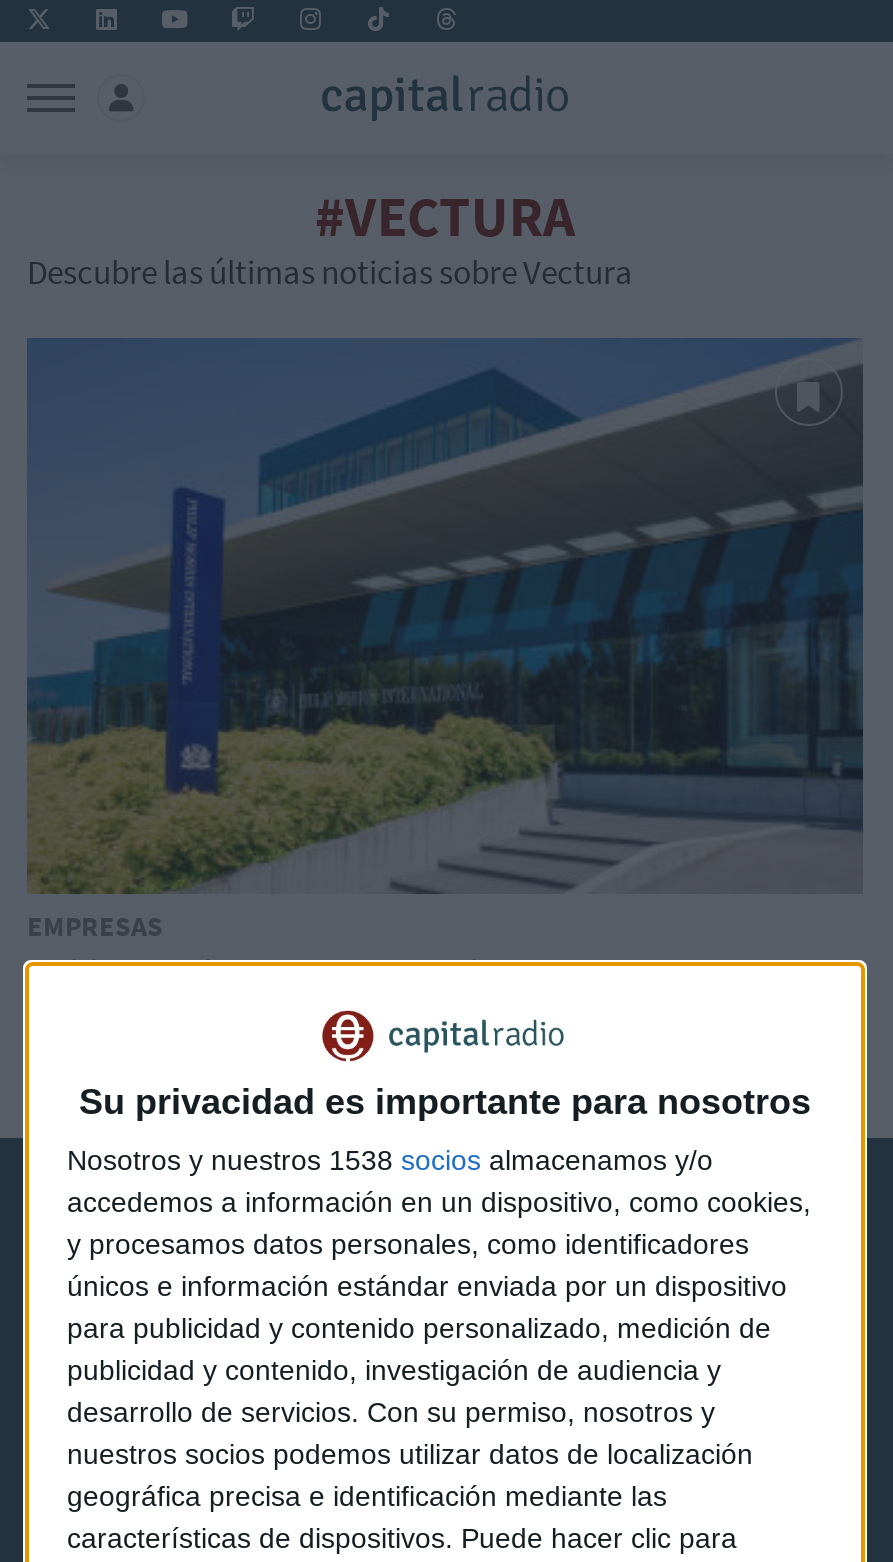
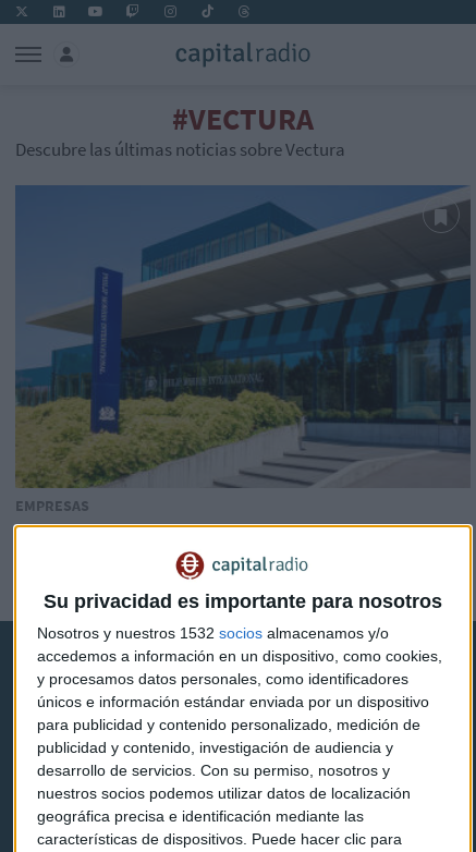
- Nosotros y nuestros 1538 socios almacenamos y/o
+ Nosotros y nuestros 1532 socios almacenamos y/o
